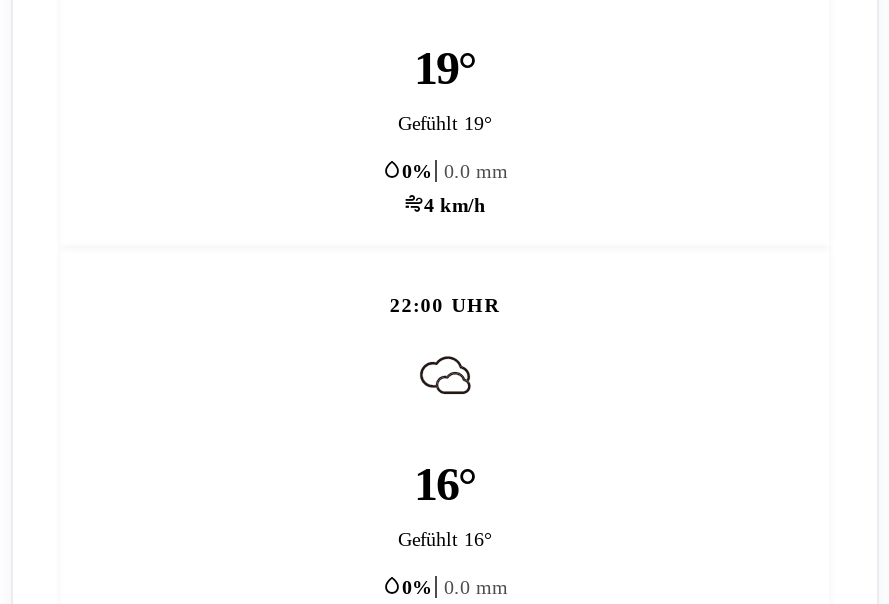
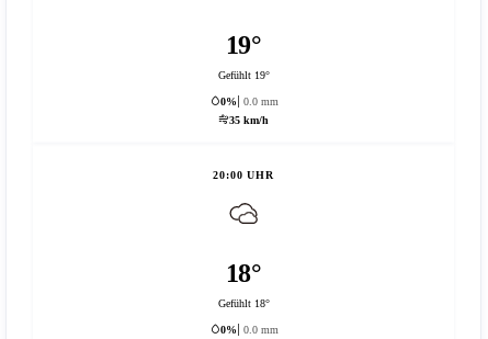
- 4 km/h
+ 35 km/h

- 22:00 UHR
+ 20:00 UHR

- 16°
+ 18°

- Gefühlt 16°
+ Gefühlt 18°
